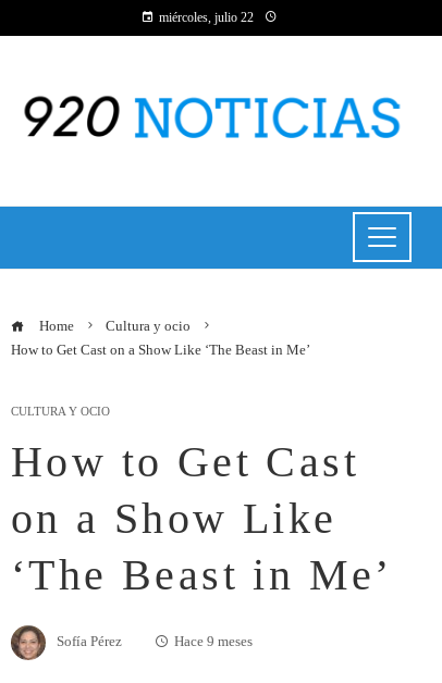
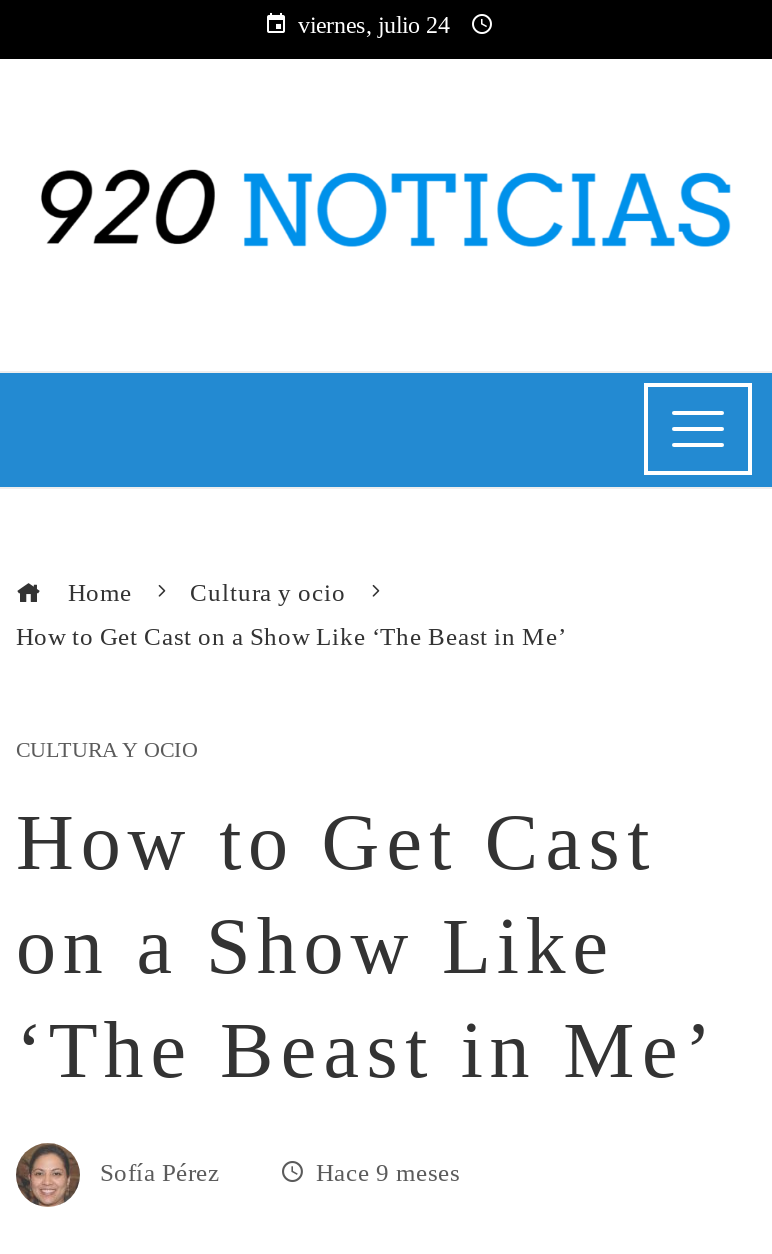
- miércoles, julio 22
+ viernes, julio 24
